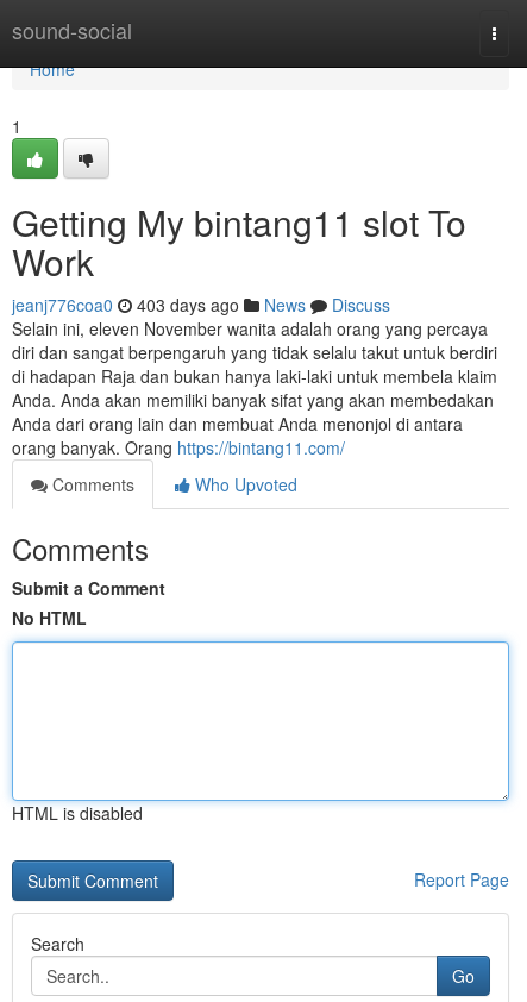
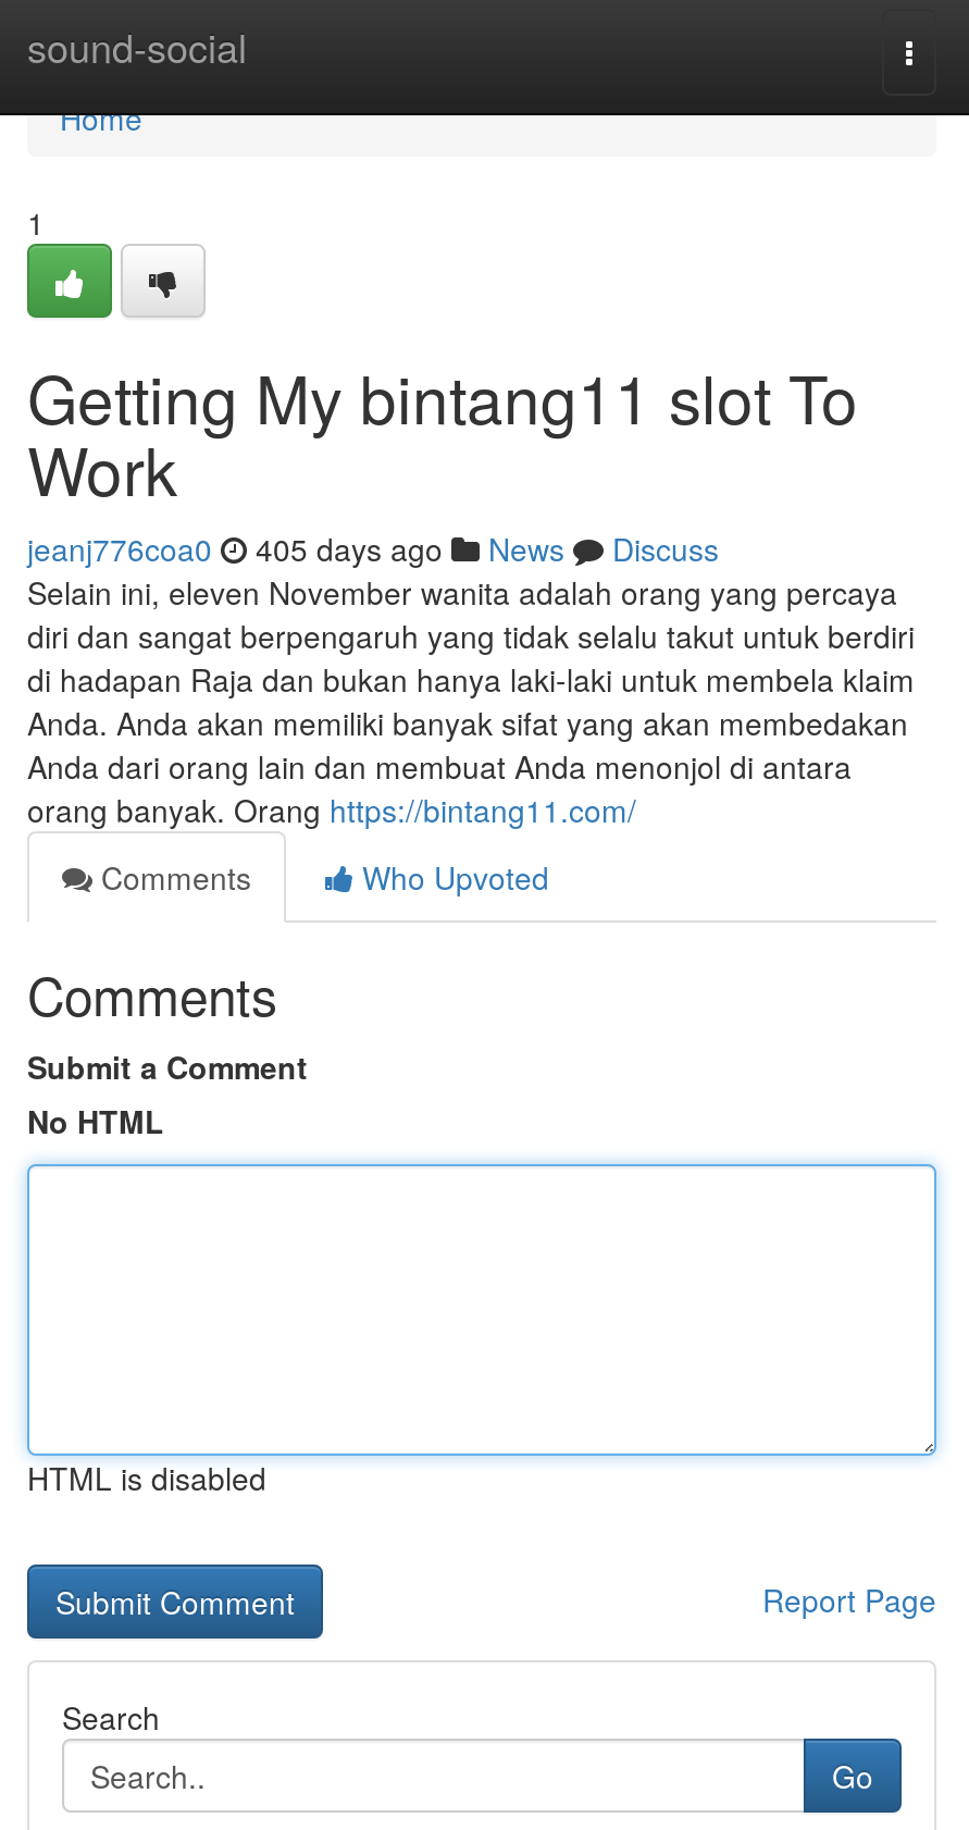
- jeanj776coa0 403 days ago News Discuss
+ jeanj776coa0 405 days ago News Discuss
